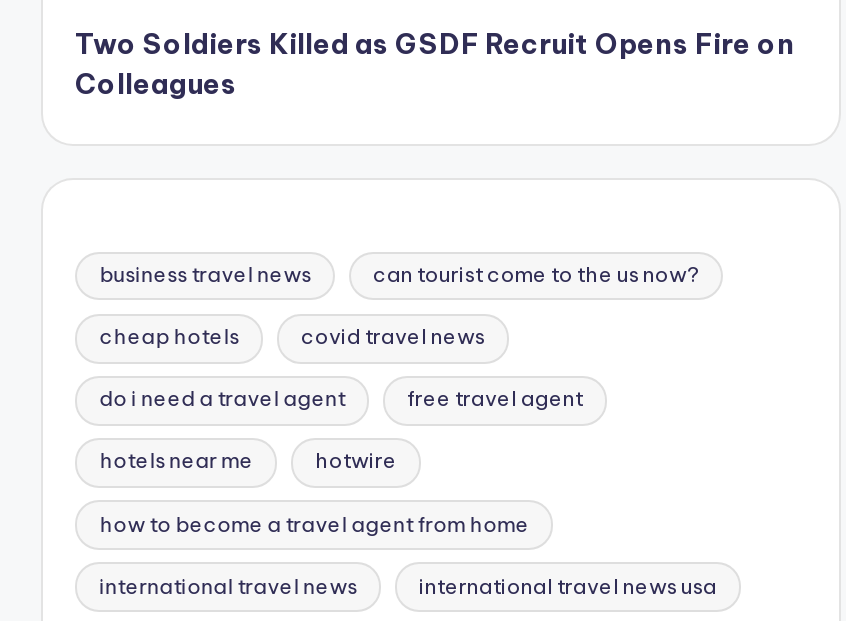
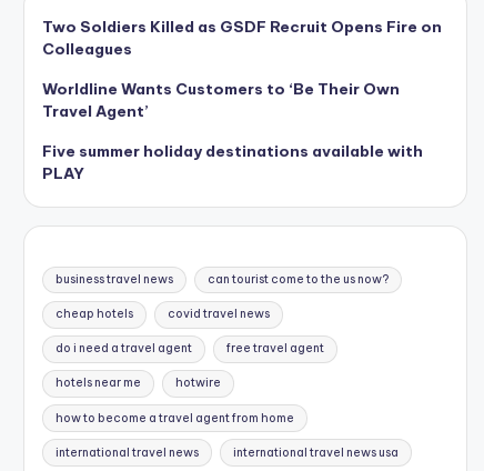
+ Worldline Wants Customers to ‘Be Their Own
+ Travel Agent’
+ Five summer holiday destinations available with
+ PLAY
